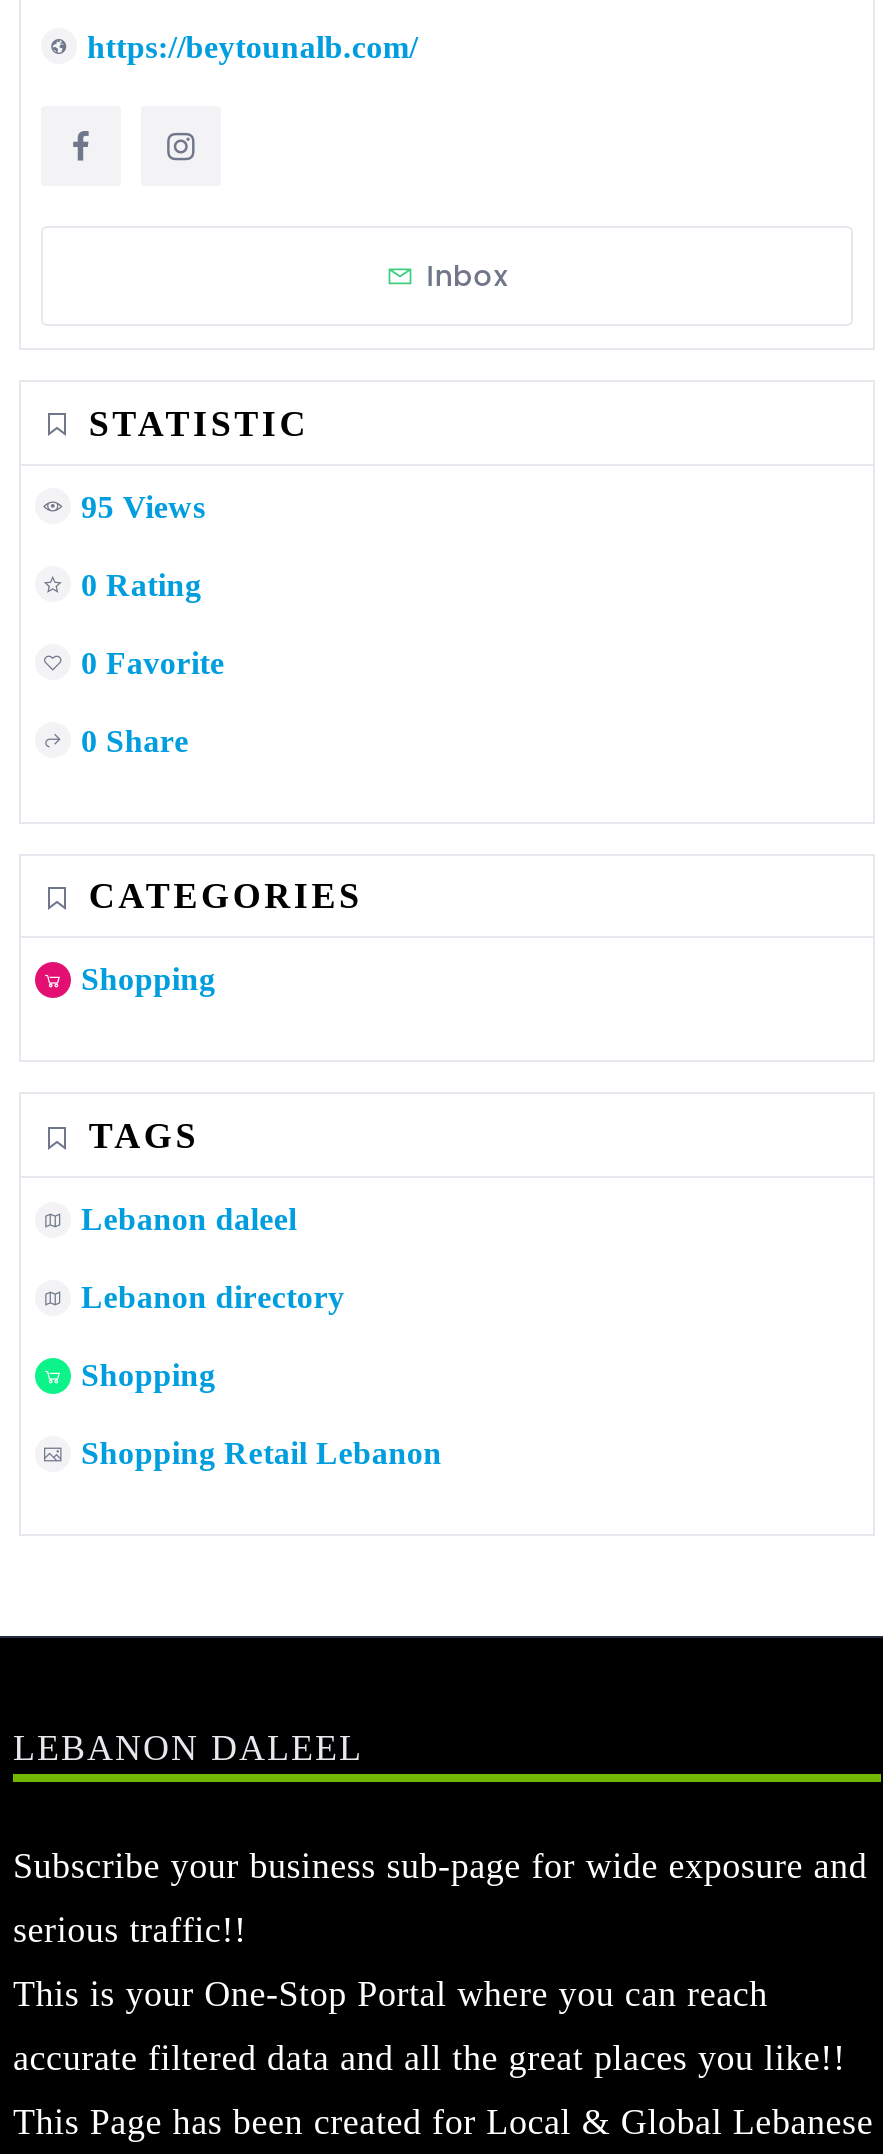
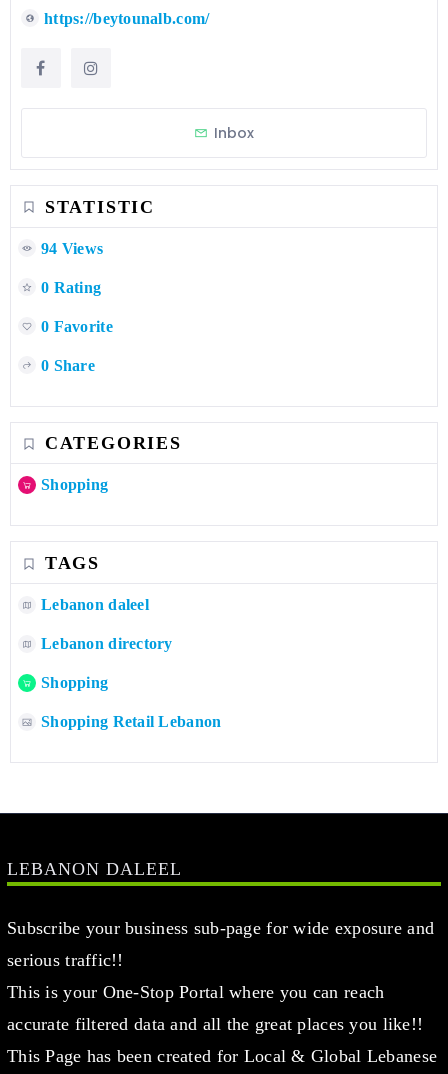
- 95 Views
+ 94 Views
